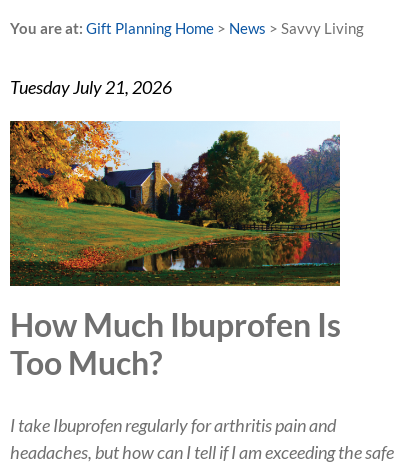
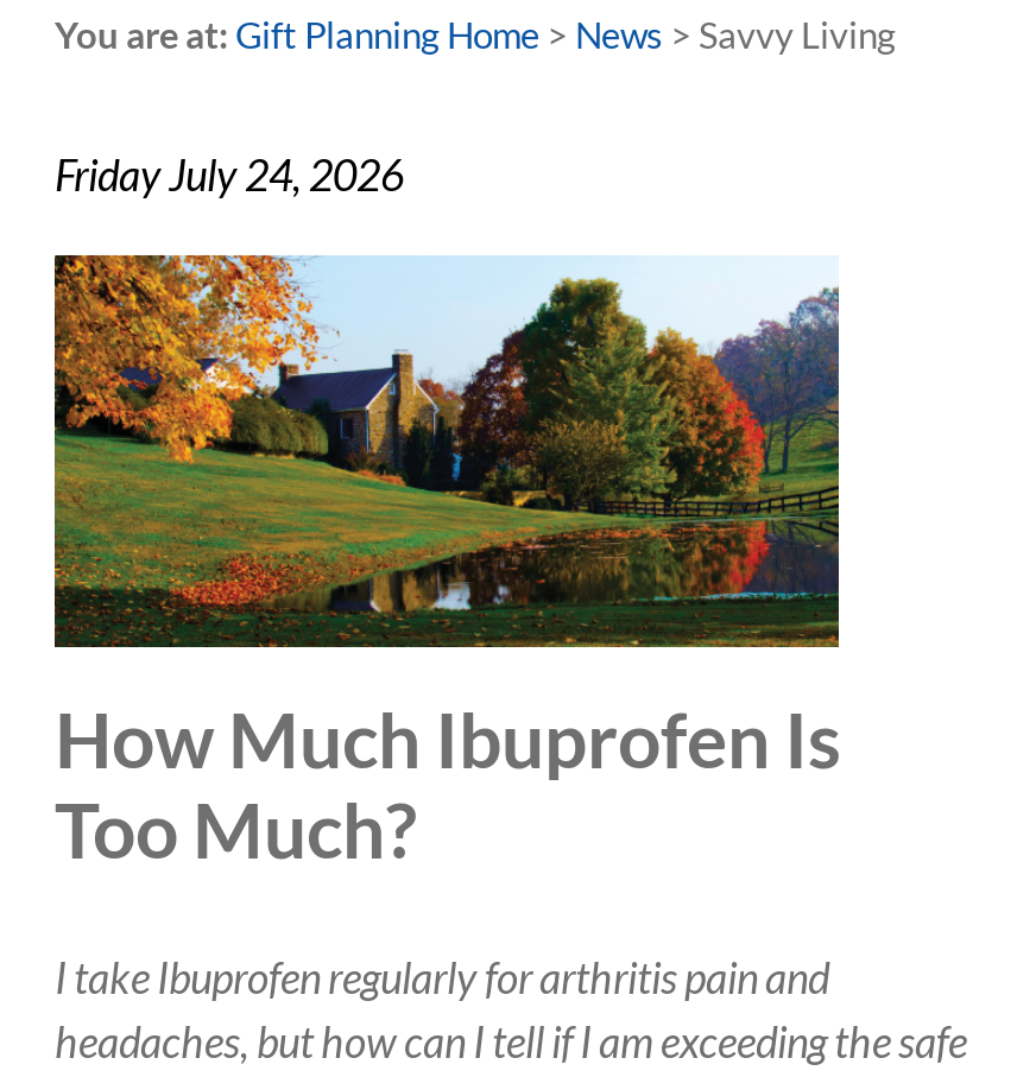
- Tuesday July 21, 2026
+ Friday July 24, 2026
